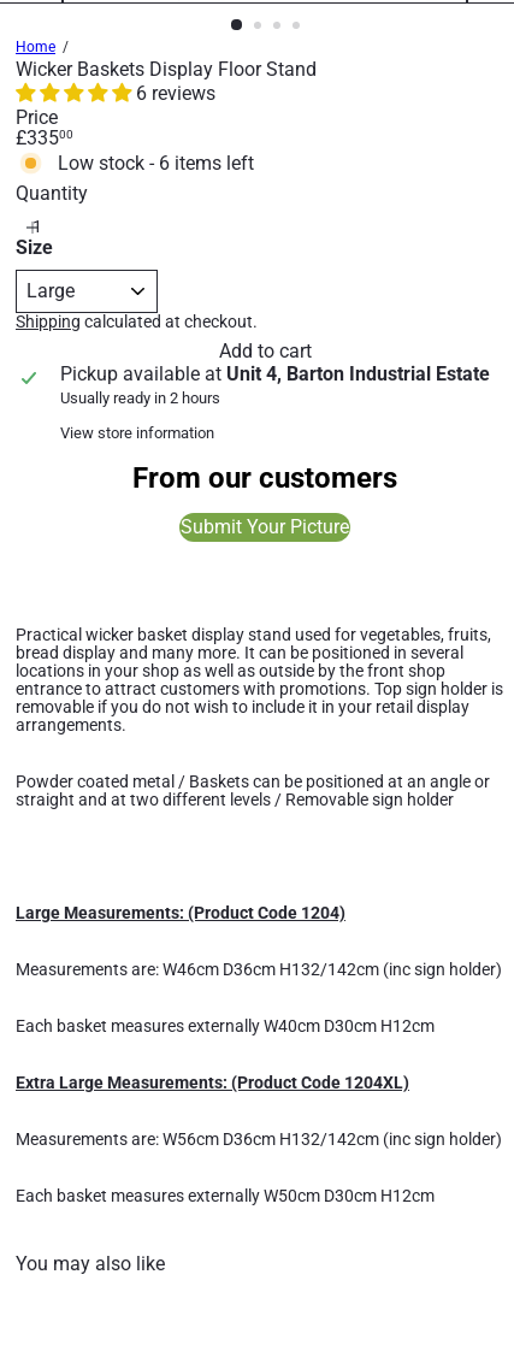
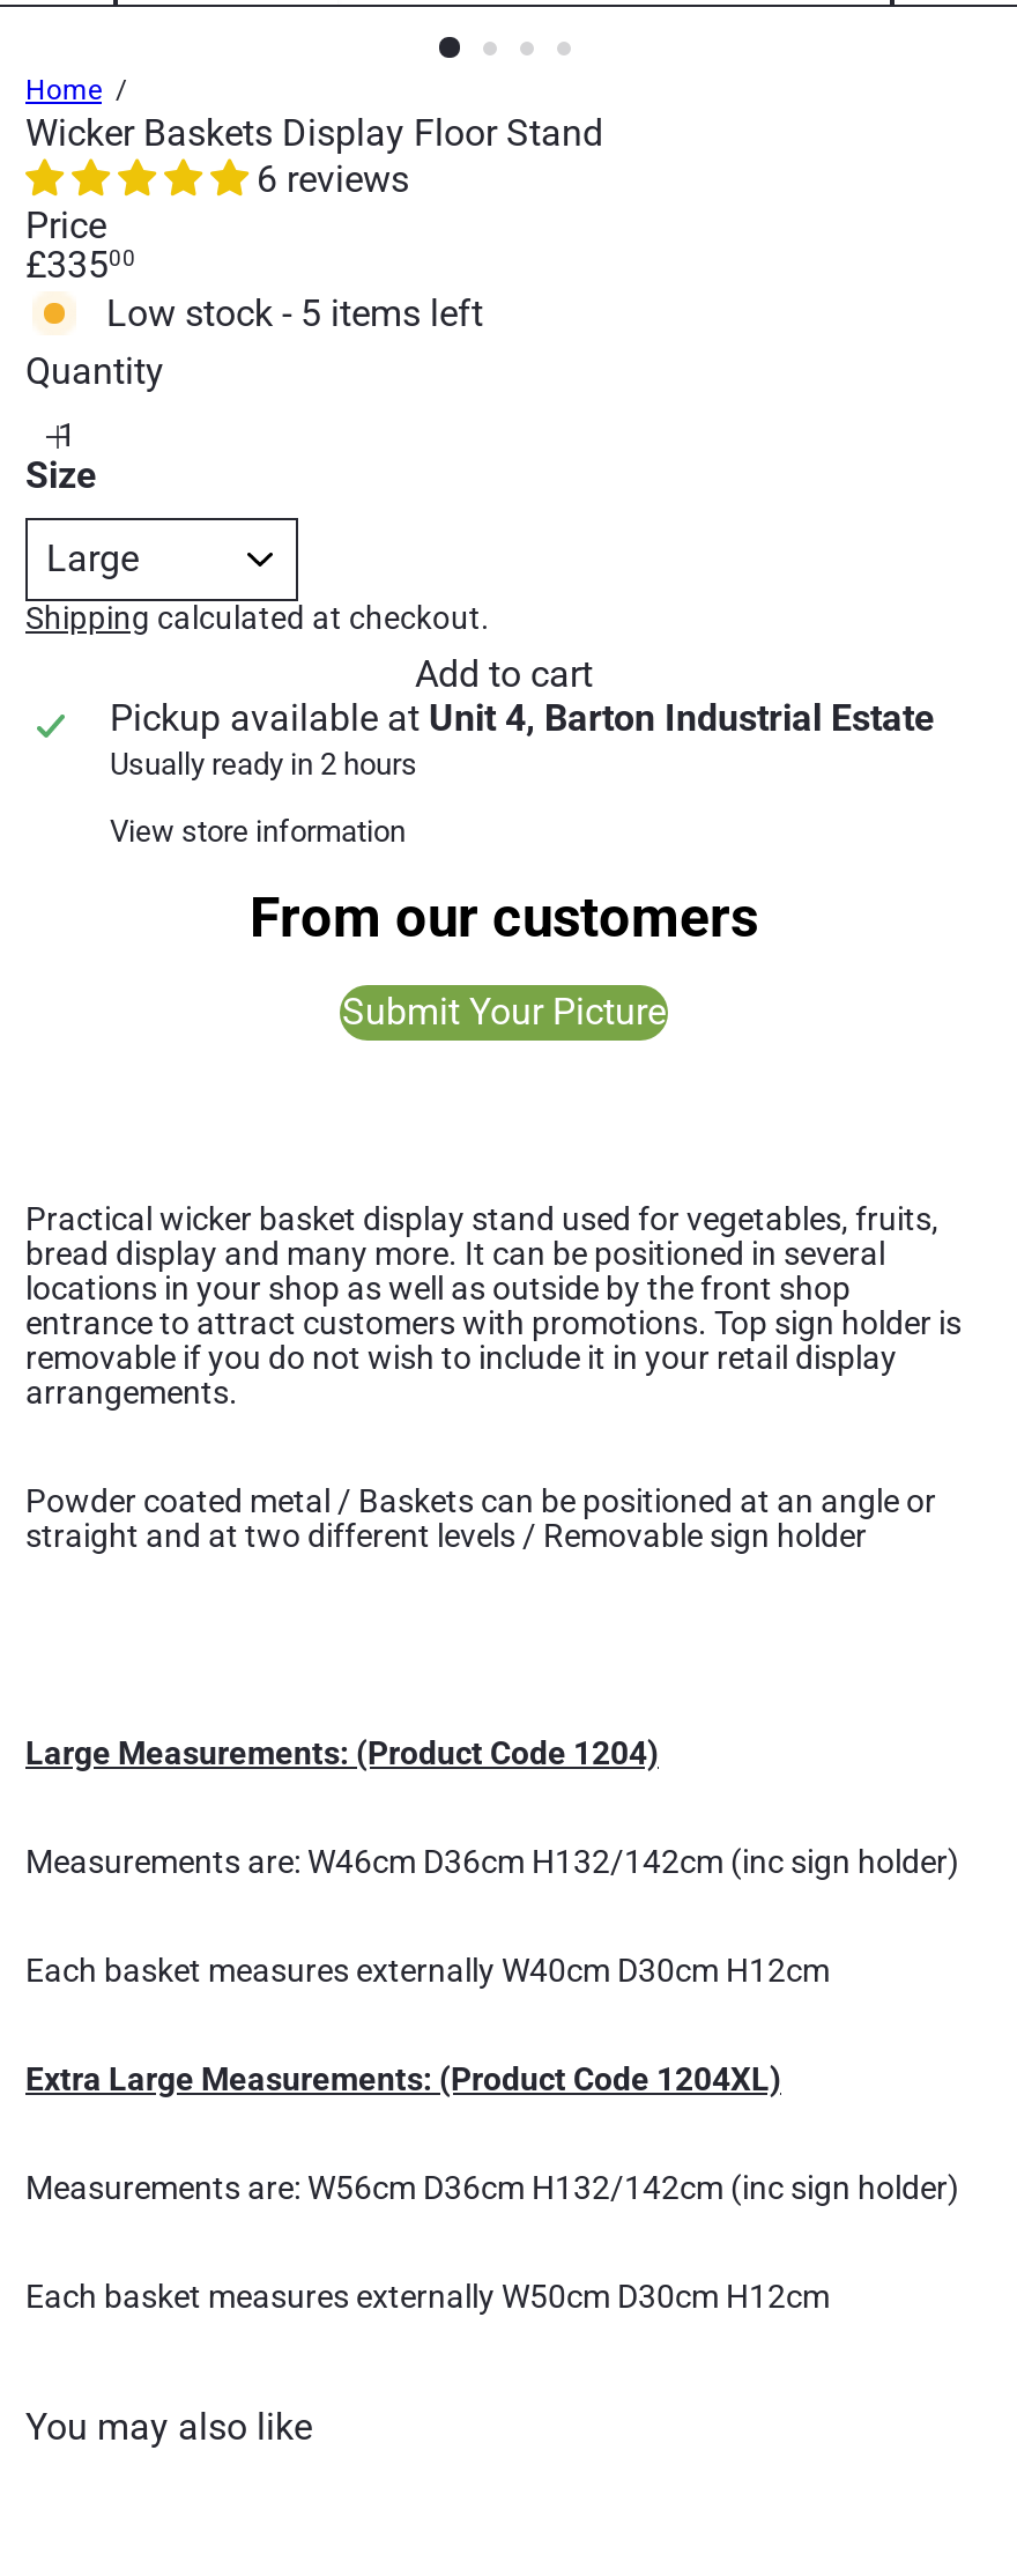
- Low stock - 6 items left
+ Low stock - 5 items left
